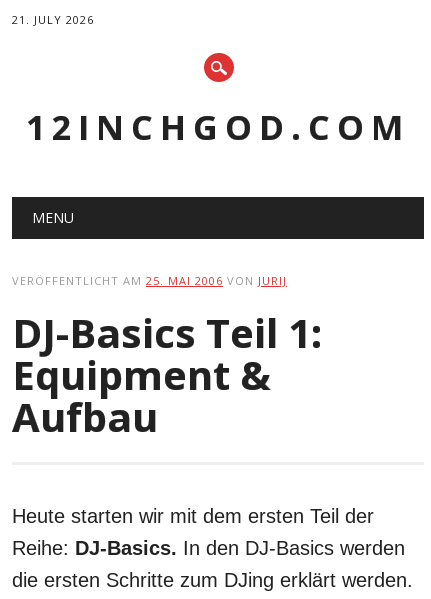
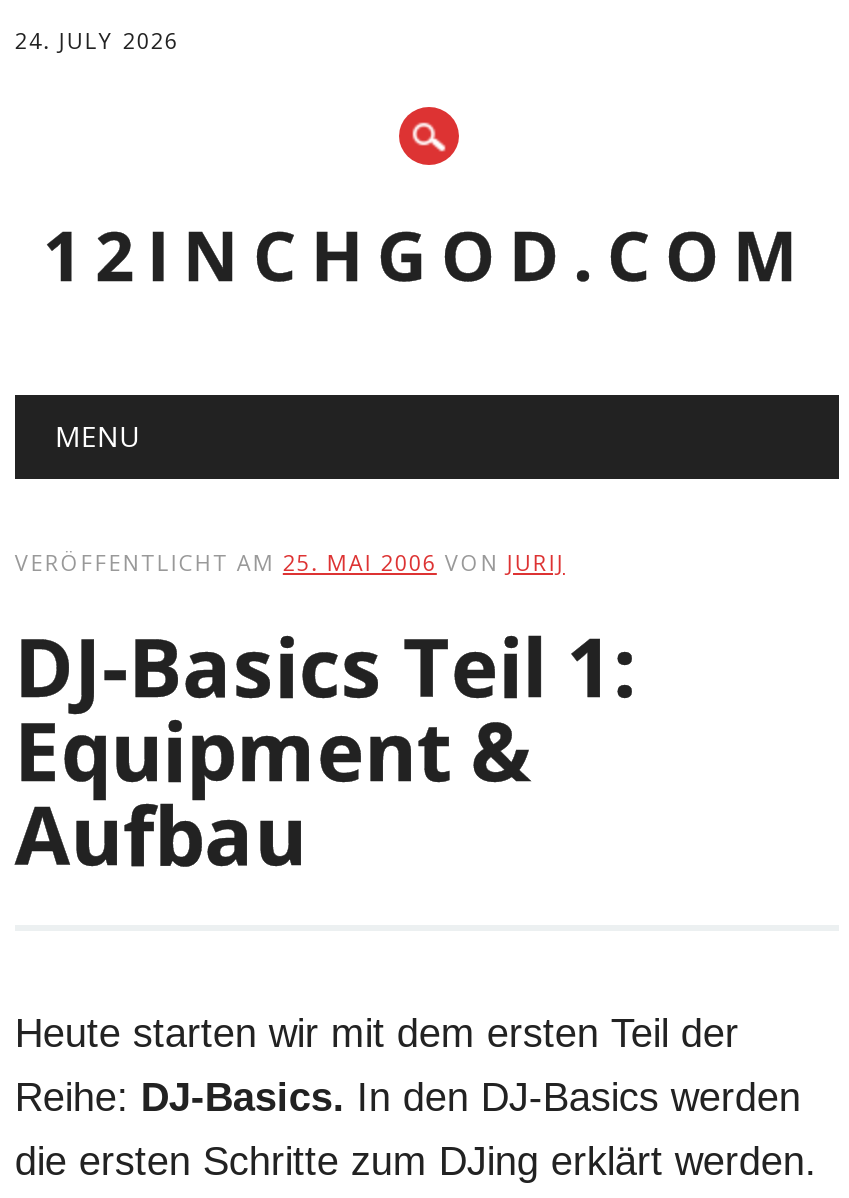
- 21. JULY 2026
+ 24. JULY 2026
